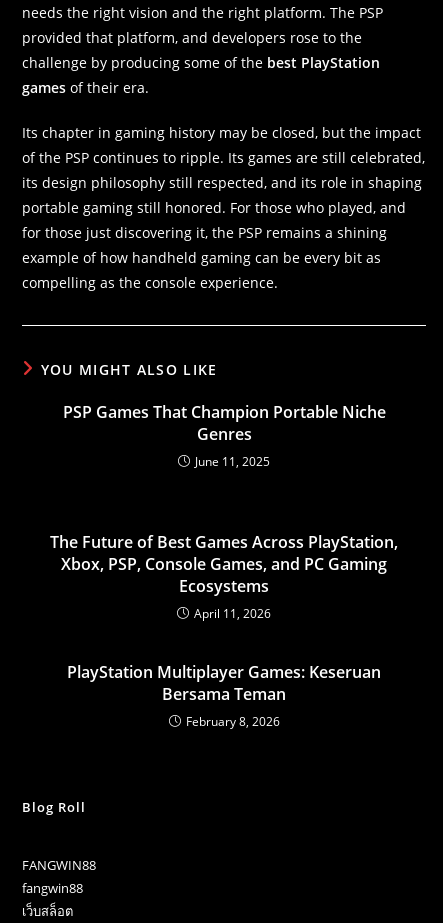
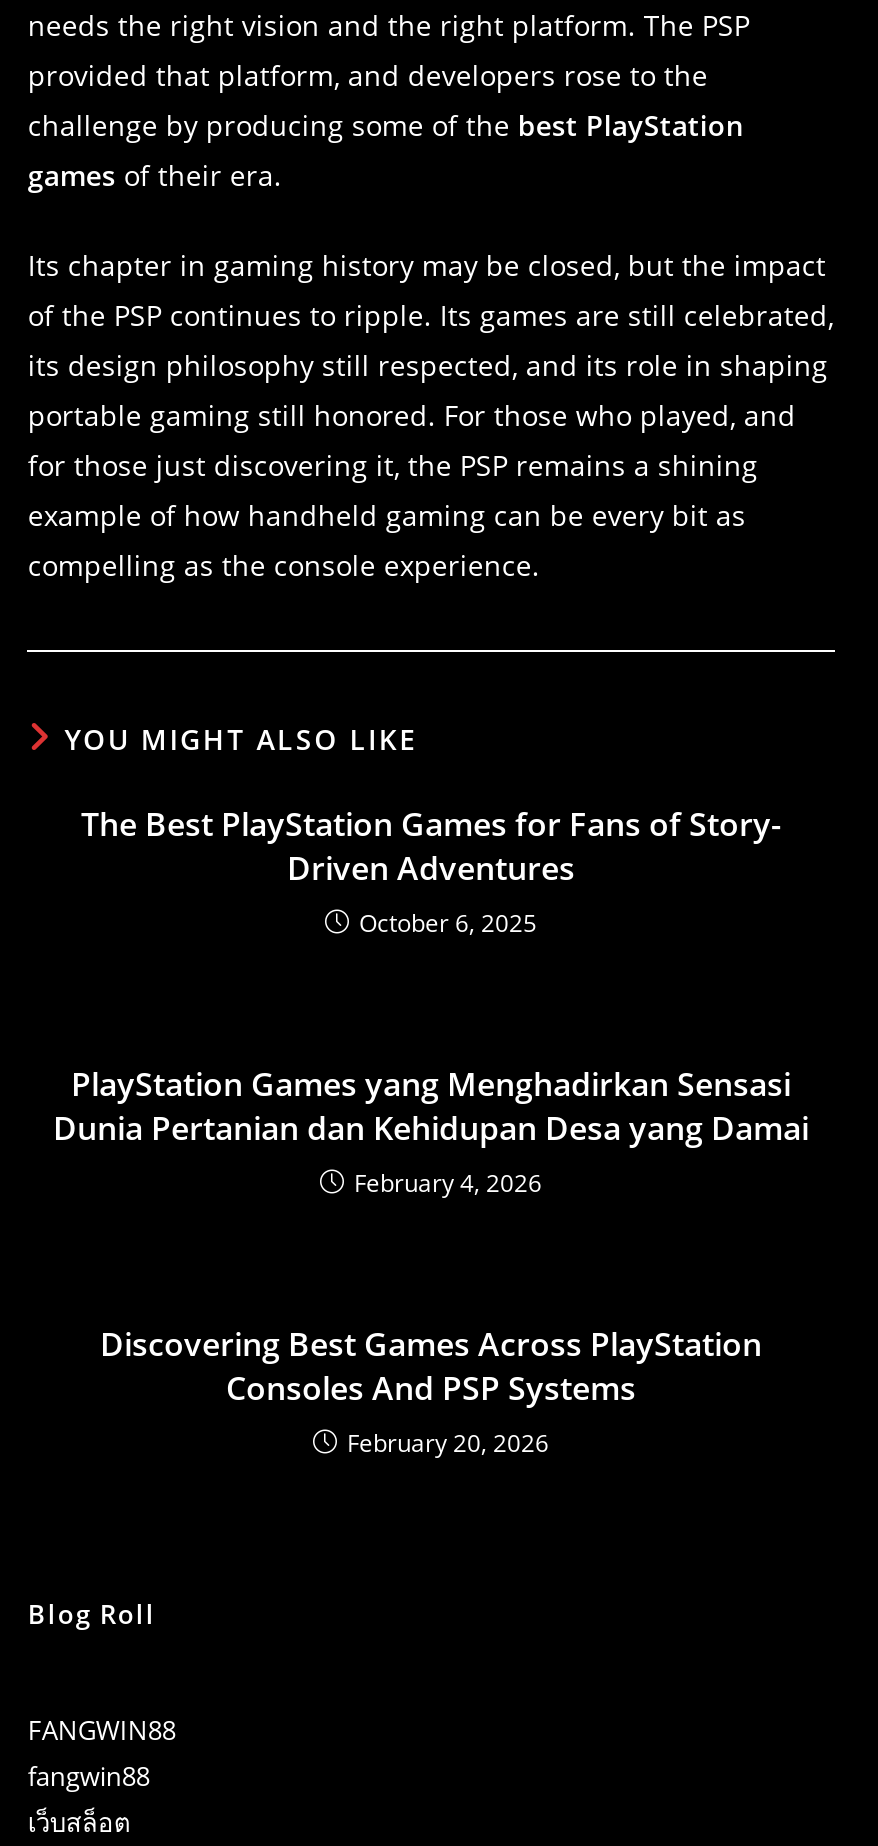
- PSP Games That Champion Portable Niche
- Genres
- June 11, 2025
+ The Best PlayStation Games for Fans of Story-
+ Driven Adventures
+ October 6, 2025

- The Future of Best Games Across PlayStation,
- Xbox, PSP, Console Games, and PC Gaming
- Ecosystems
- April 11, 2026
+ PlayStation Games yang Menghadirkan Sensasi
+ Dunia Pertanian dan Kehidupan Desa yang Damai
+ February 4, 2026

- PlayStation Multiplayer Games: Keseruan
- Bersama Teman
- February 8, 2026
+ Discovering Best Games Across PlayStation
+ Consoles And PSP Systems
+ February 20, 2026
